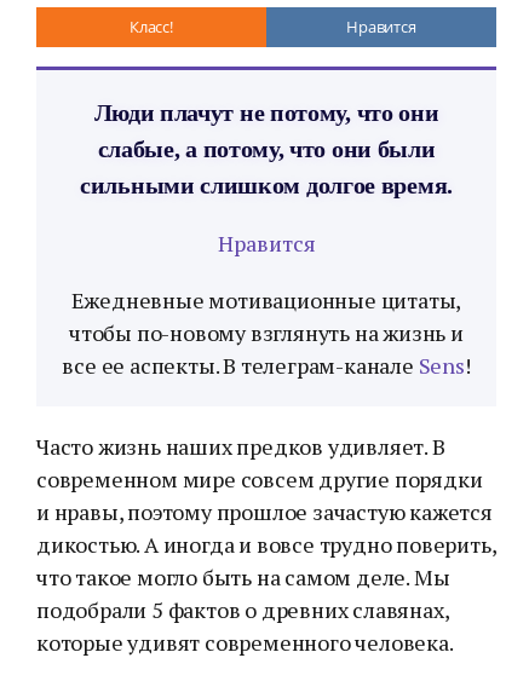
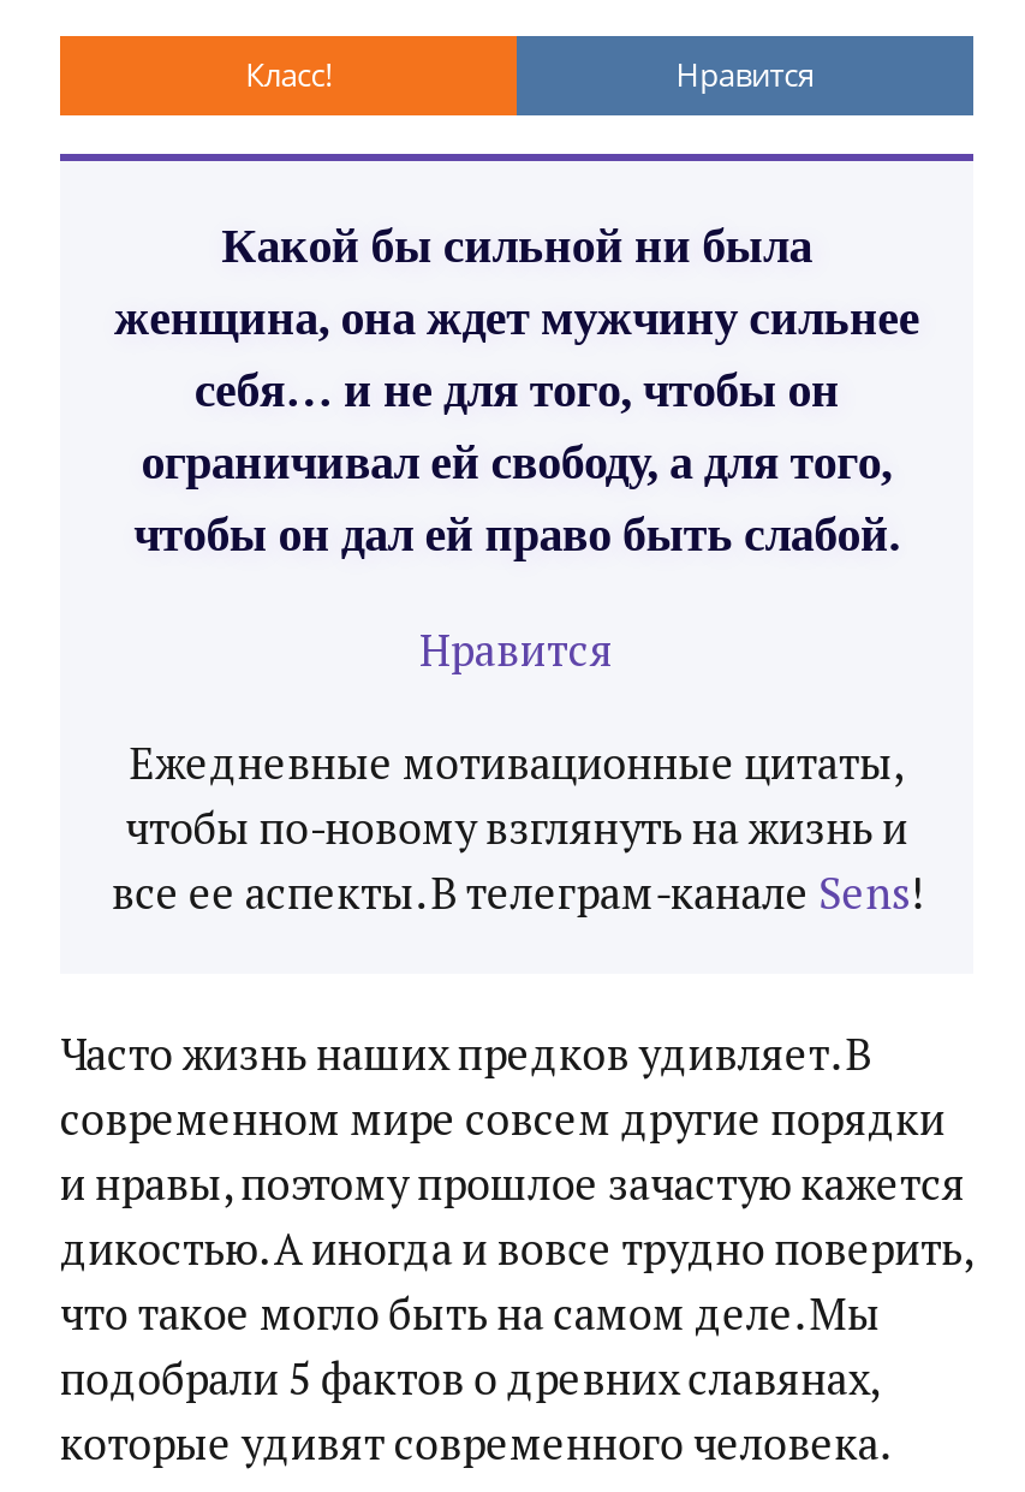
- Люди плачут не потому, что они
- слабые, а потому, что они были
- сильными слишком долгое время.
+ Какой бы сильной ни была
+ женщина, она ждет мужчину сильнее
+ себя… и не для того, чтобы он
+ ограничивал ей свободу, а для того,
+ чтобы он дал ей право быть слабой.
